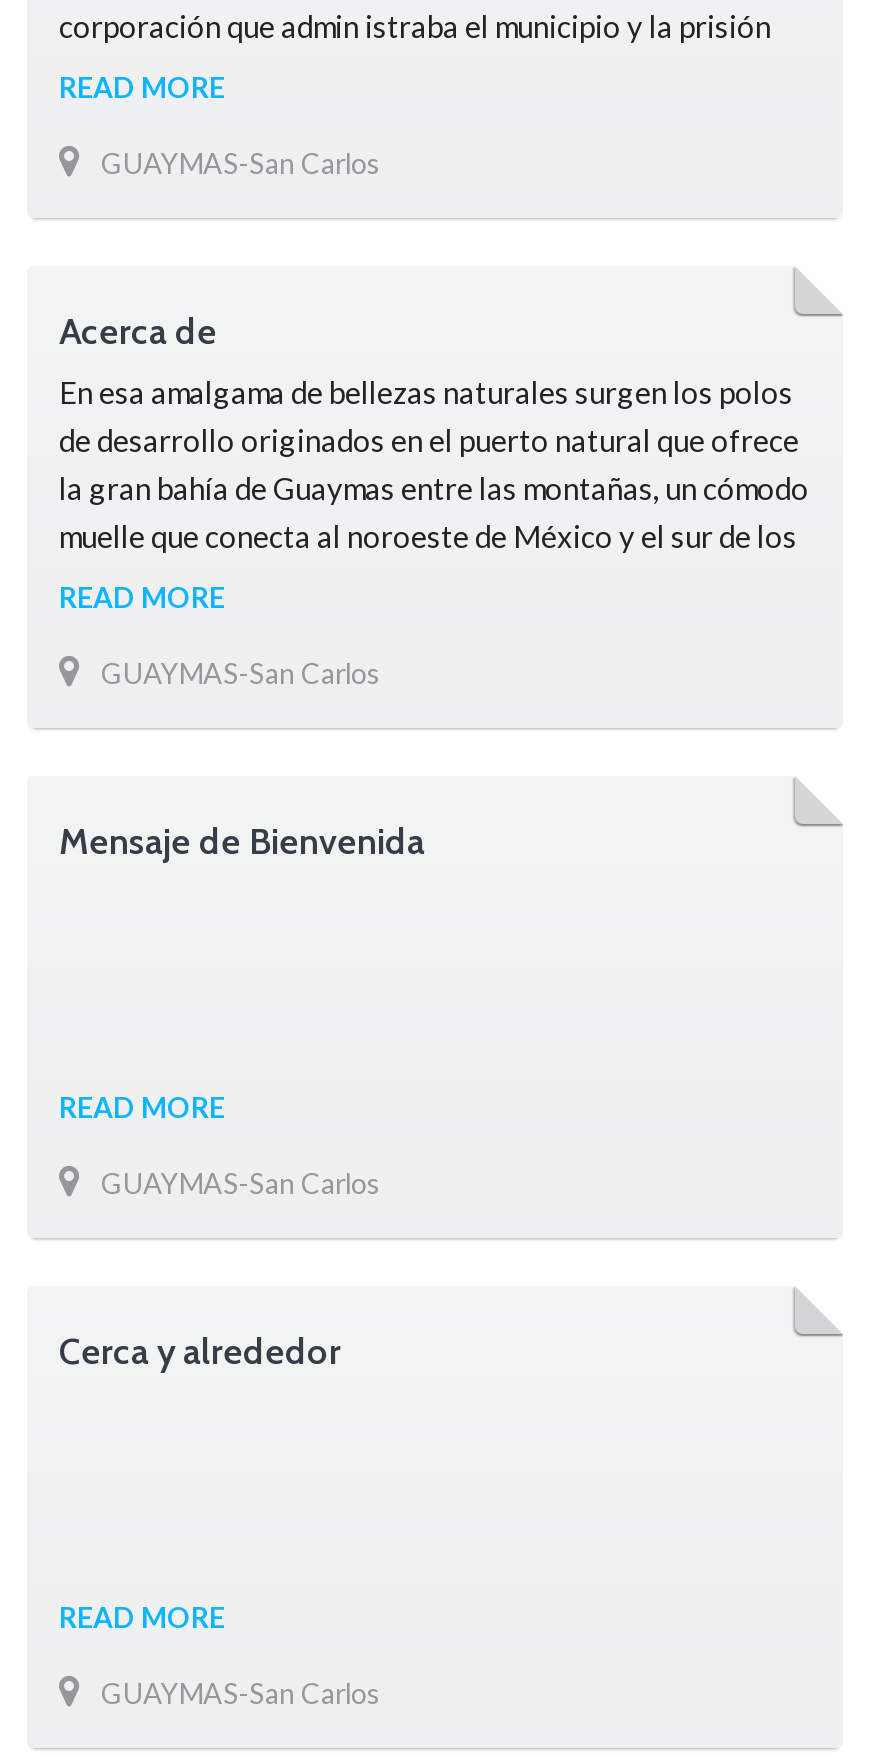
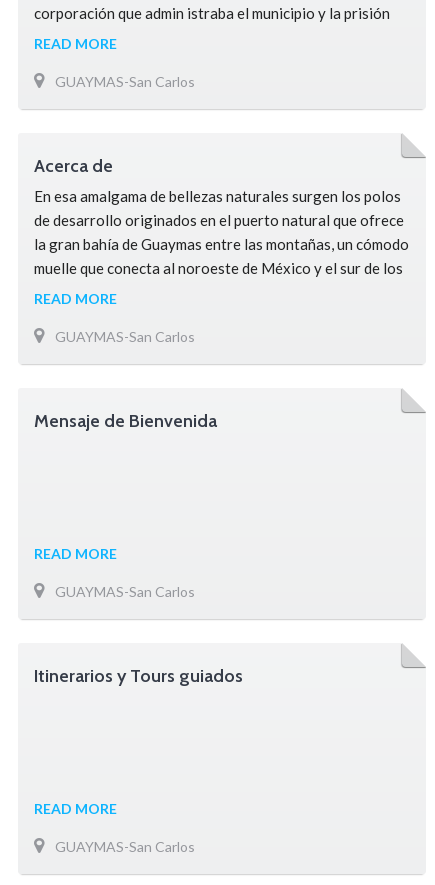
- Cerca y alrededor
+ Itinerarios y Tours guiados
